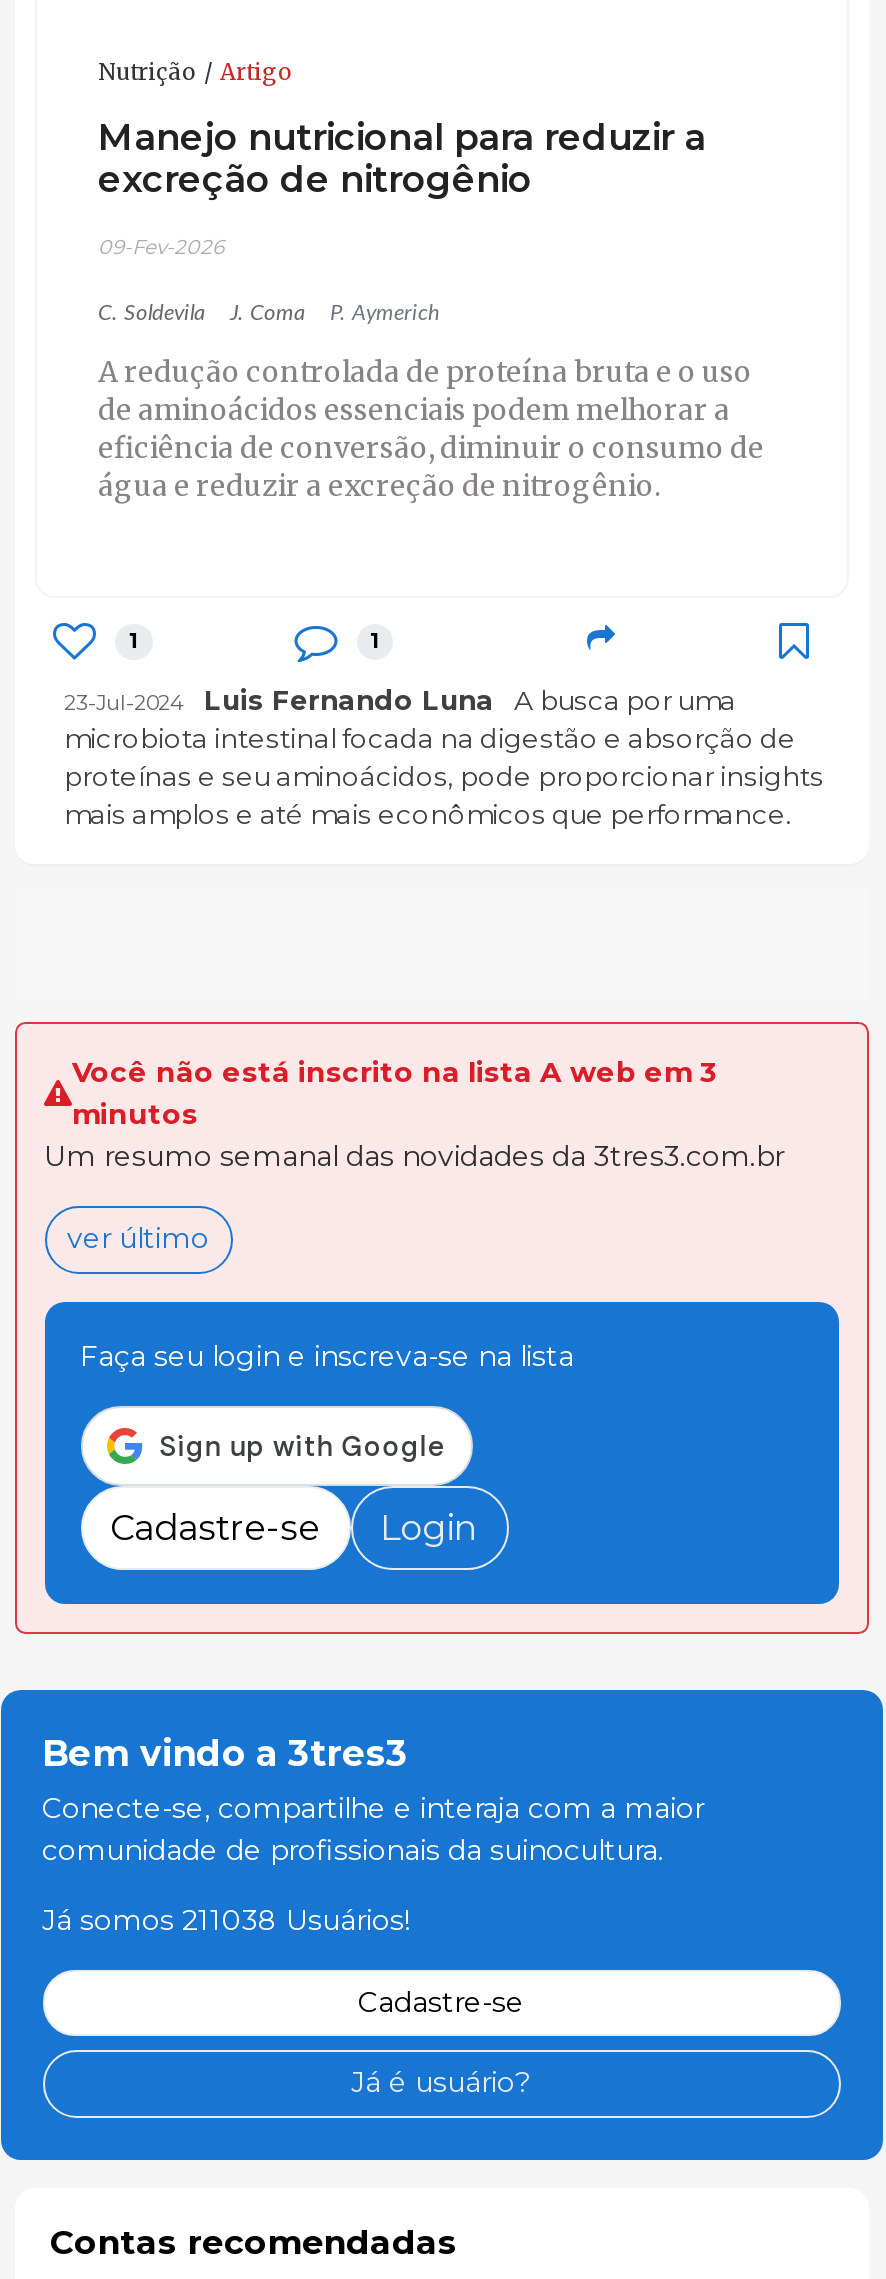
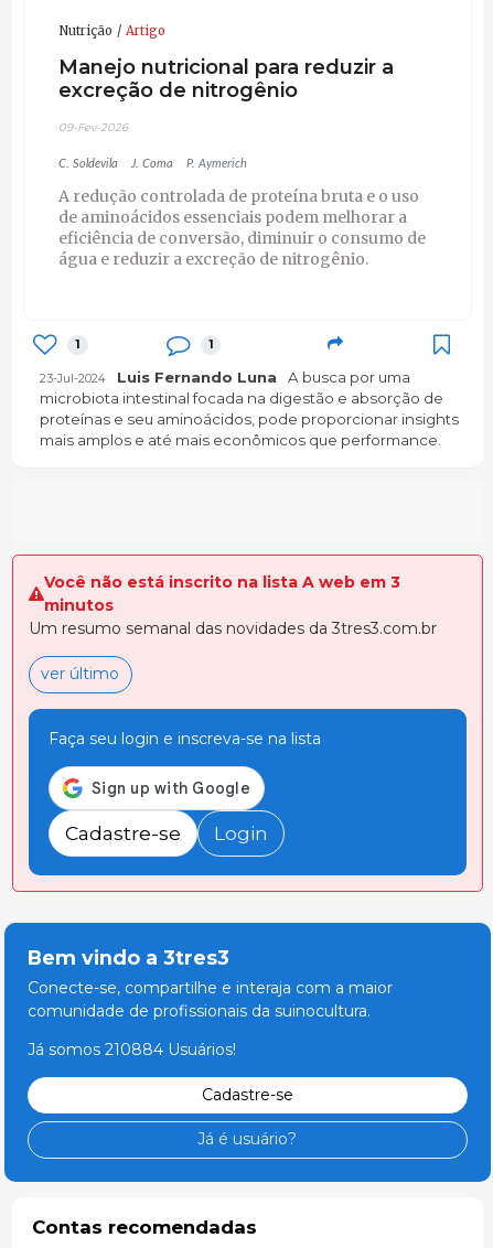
- Já somos 211038 Usuários!
+ Já somos 210884 Usuários!
